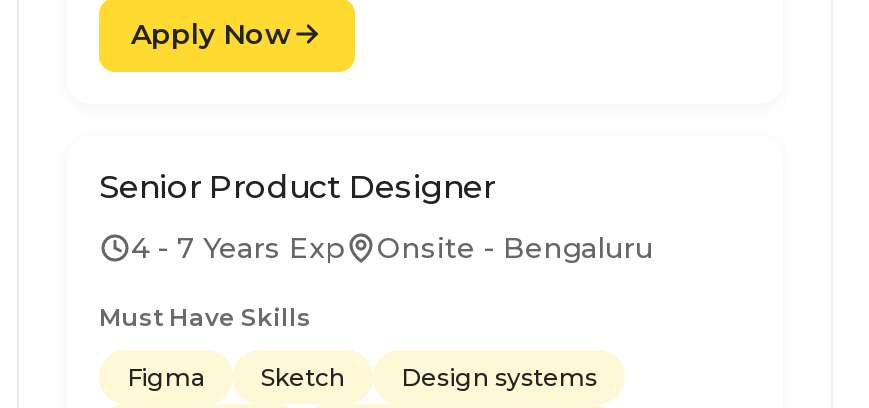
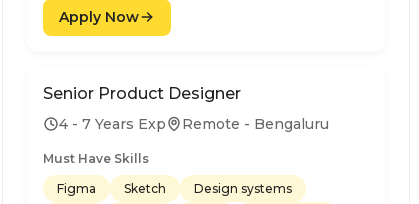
- Onsite - Bengaluru
+ Remote - Bengaluru
